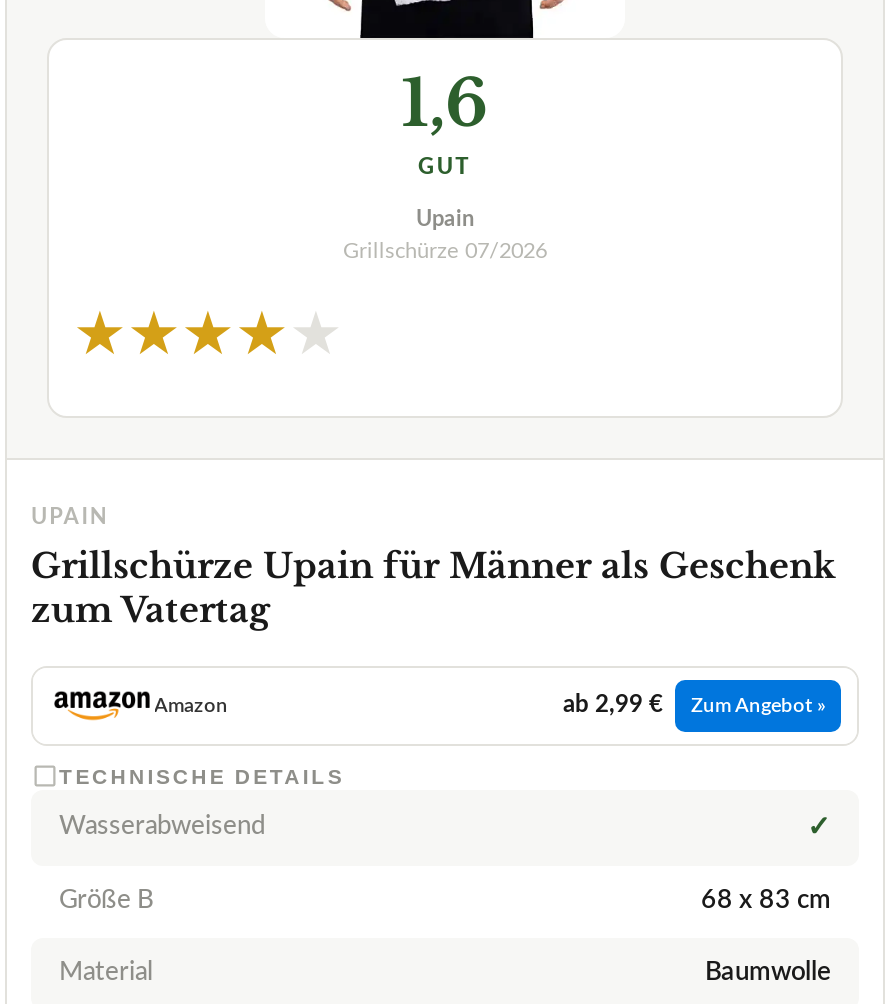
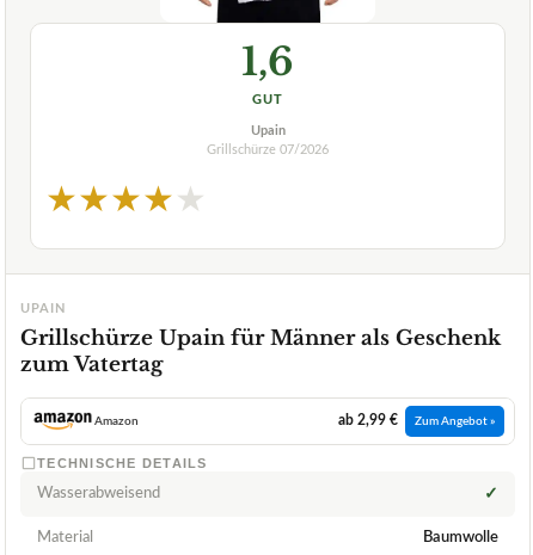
- Größe B
- 68 x 83 cm
